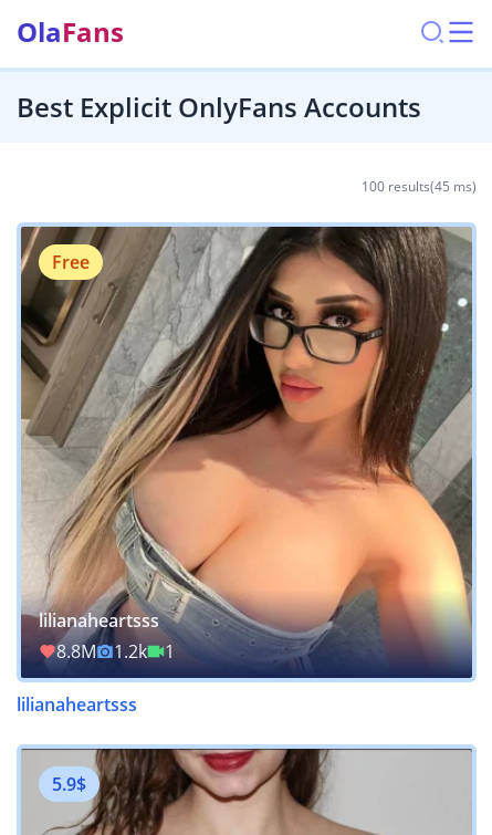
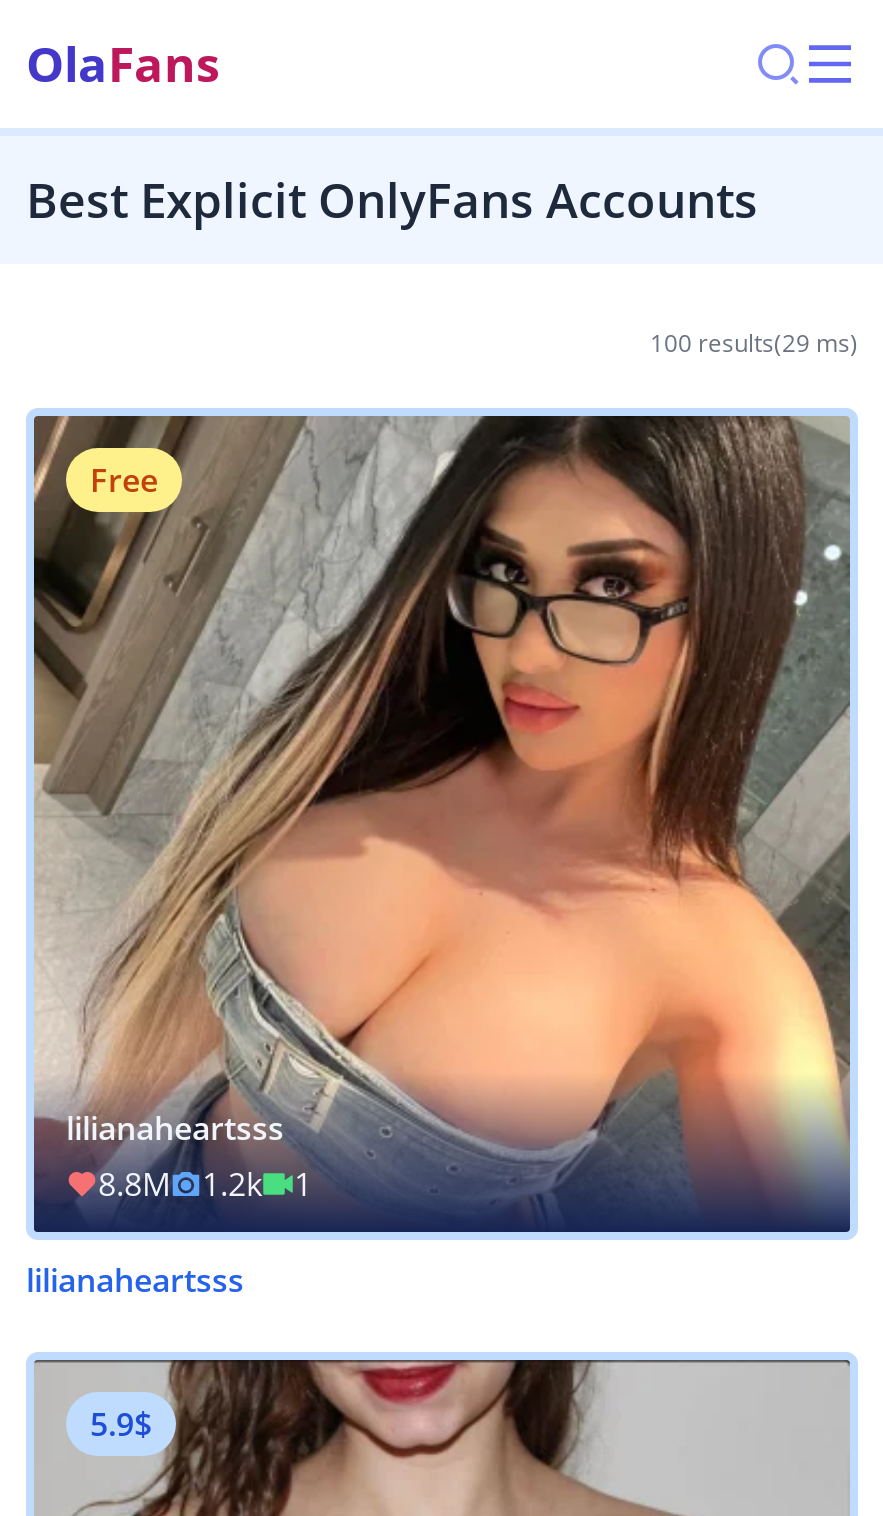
- 100 results(45 ms)
+ 100 results(29 ms)
